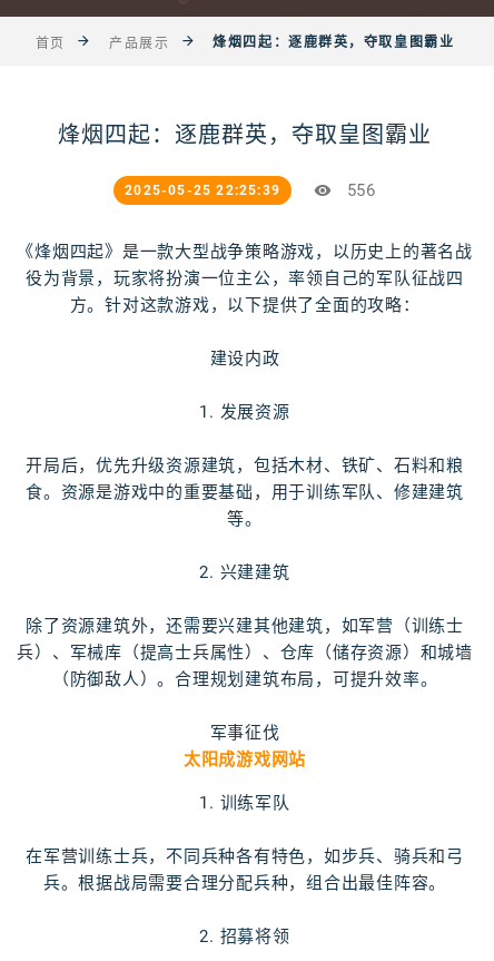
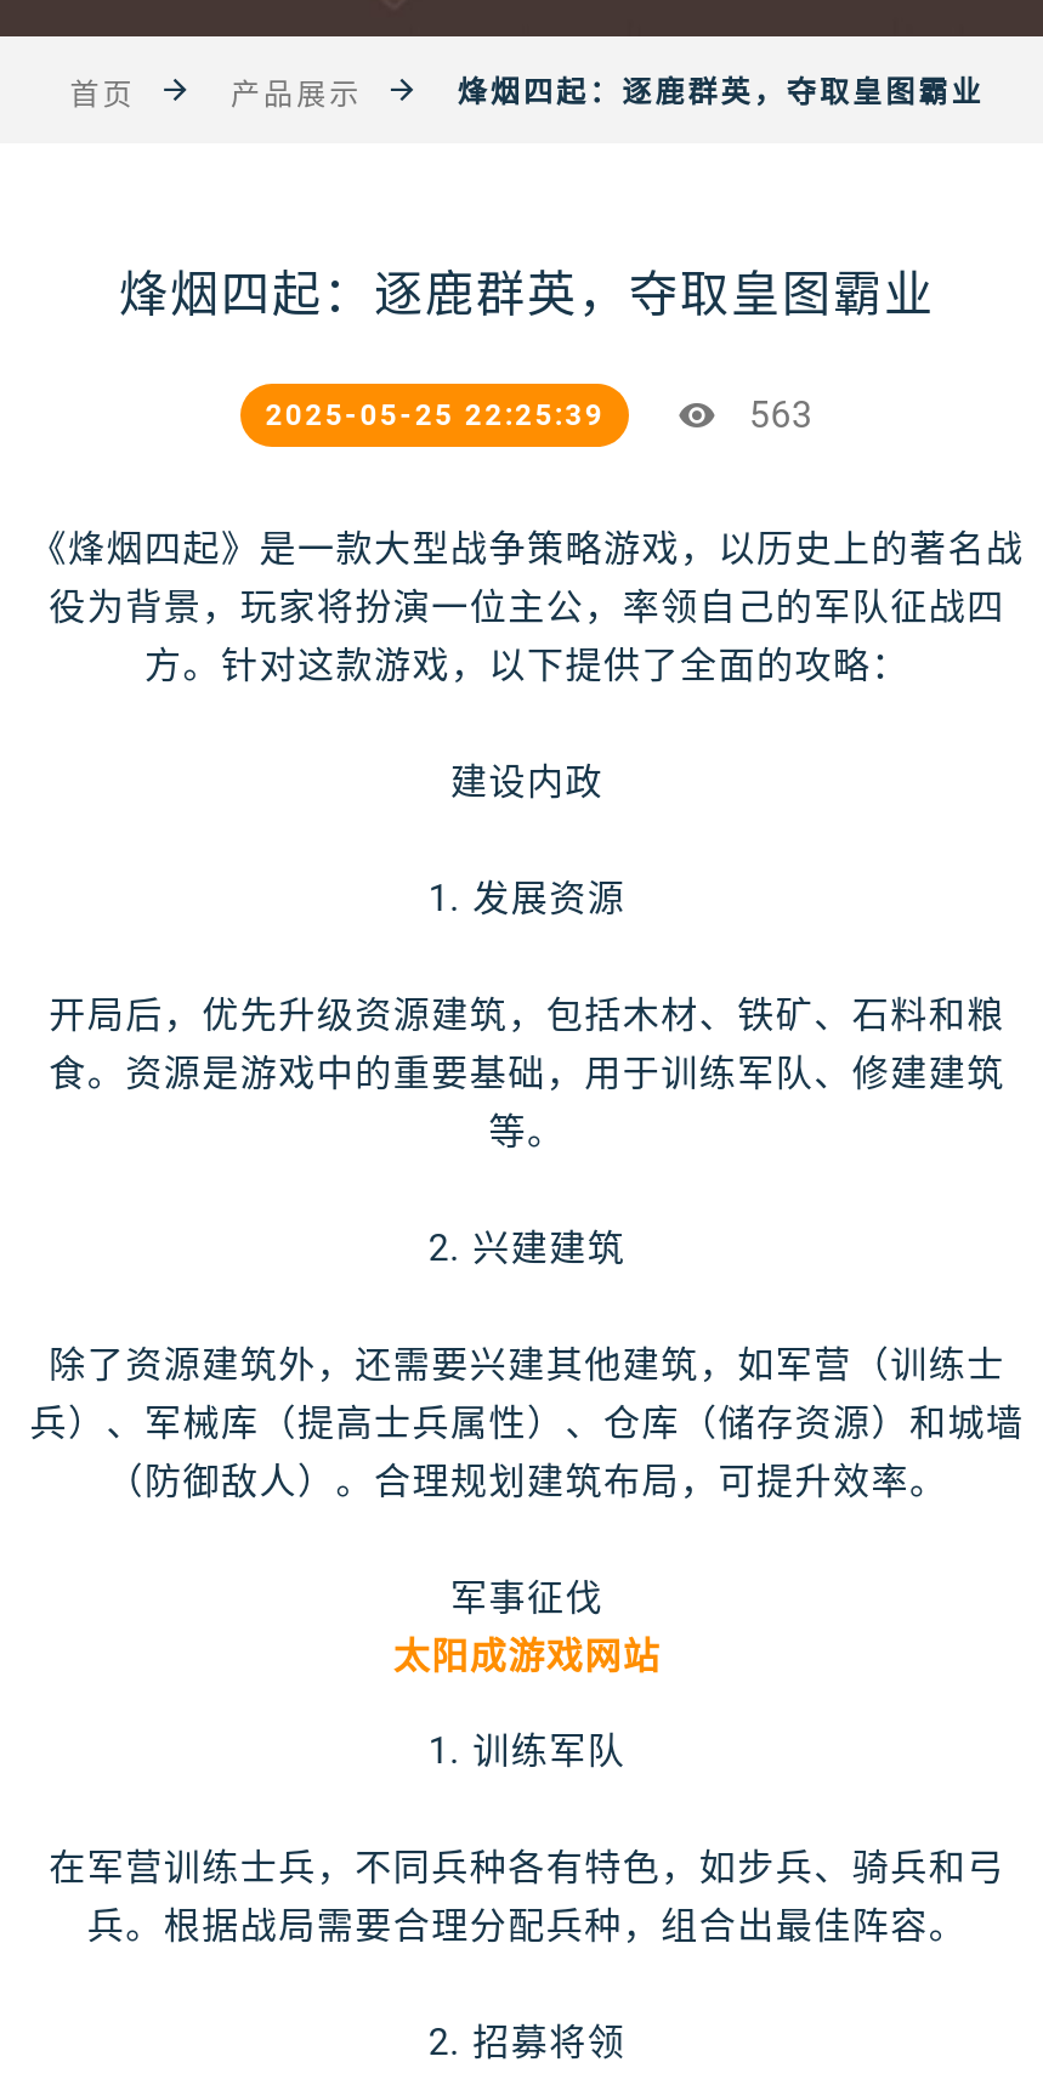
- 556
+ 563
